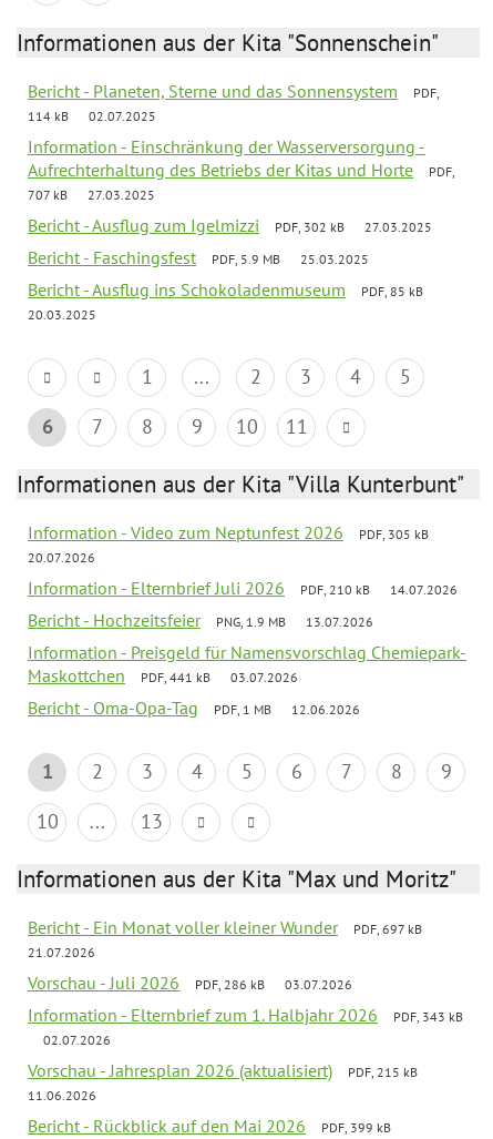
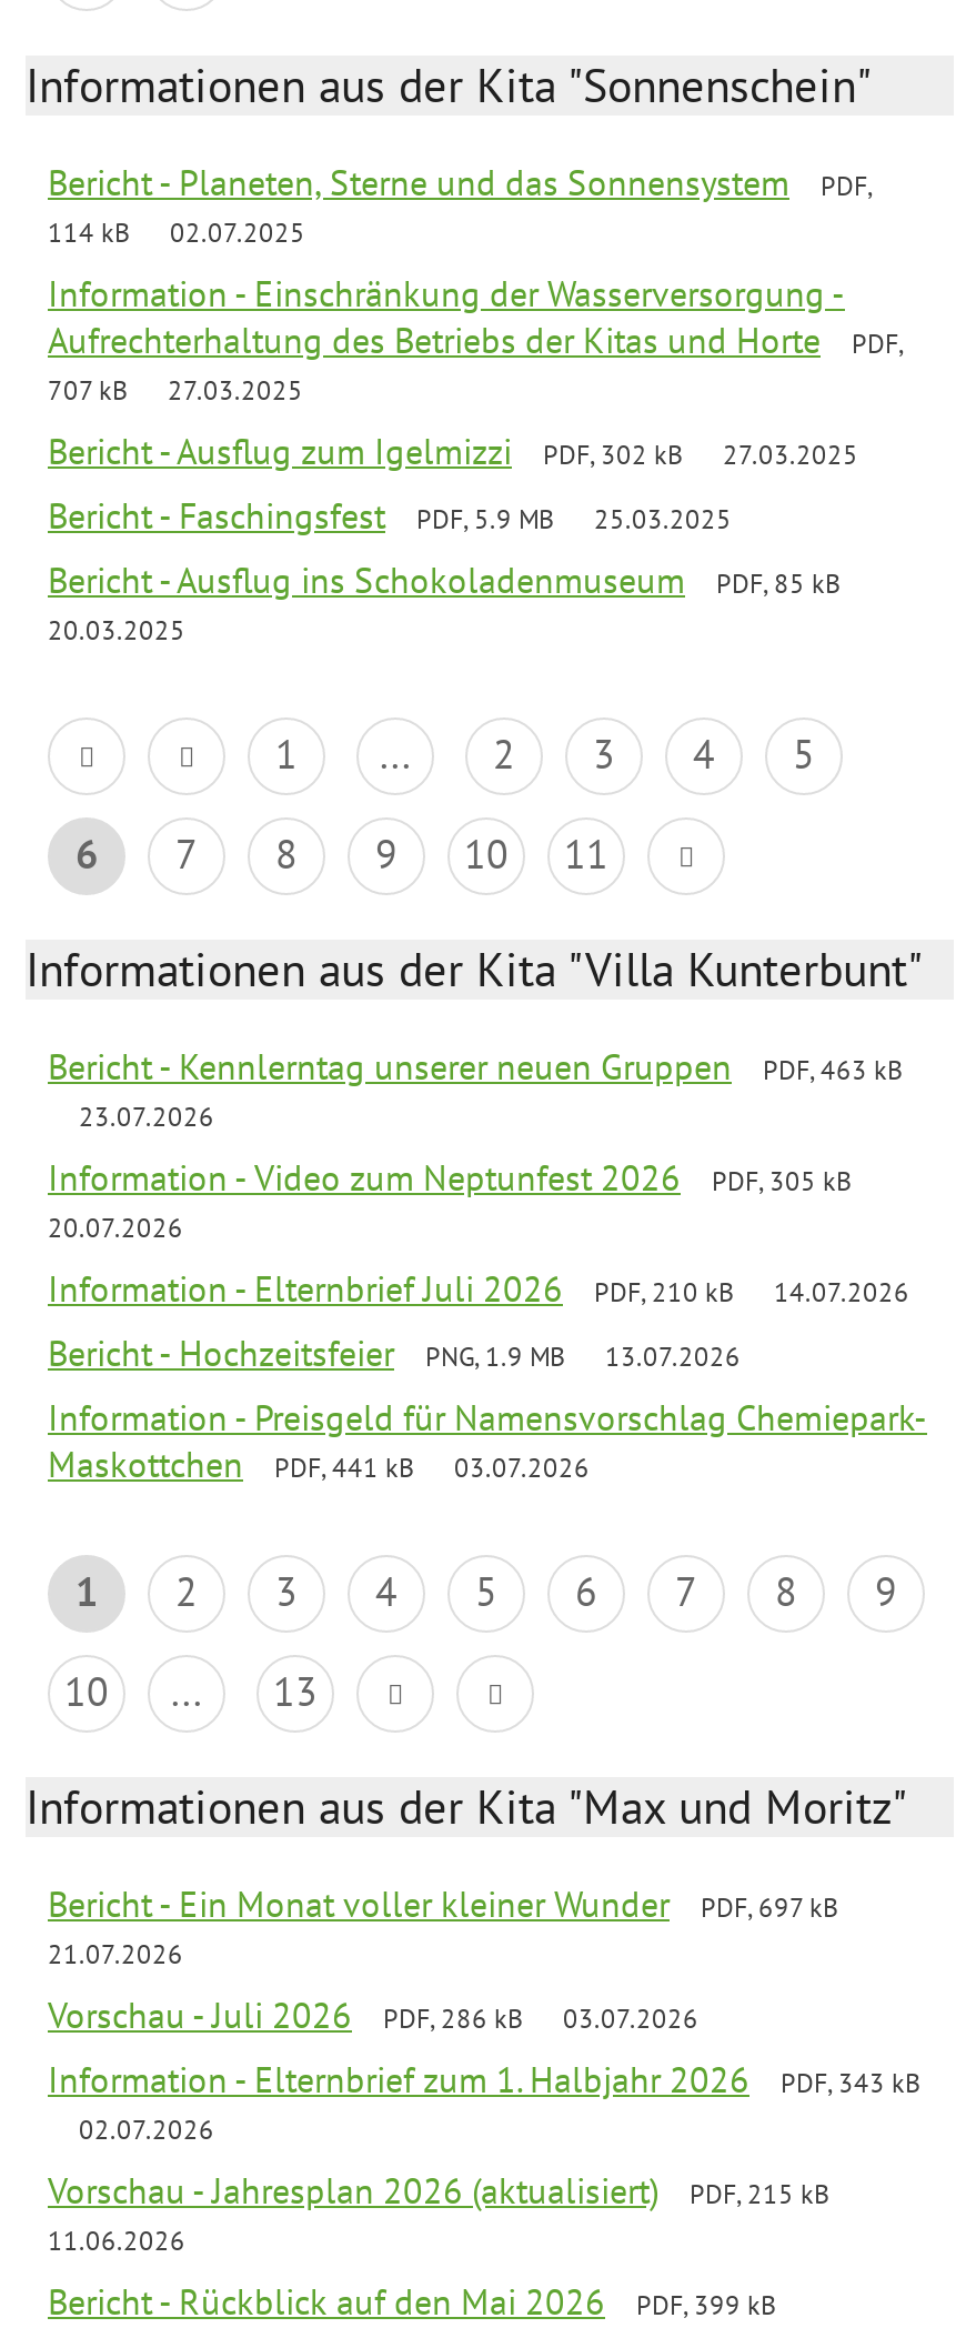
+ Bericht - Kennlerntag unserer neuen Gruppen
+ PDF, 463 kB
+ 23.07.2026

moved down: Information - Video zum Neptunfest 2026 | PDF, 305 kB | 20.07.2026 | ... | PDF, 441 kB | 03.07.2026

- Bericht - Oma-Opa-Tag
- PDF, 1 MB
- 12.06.2026
